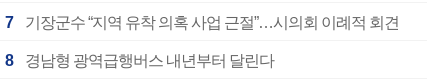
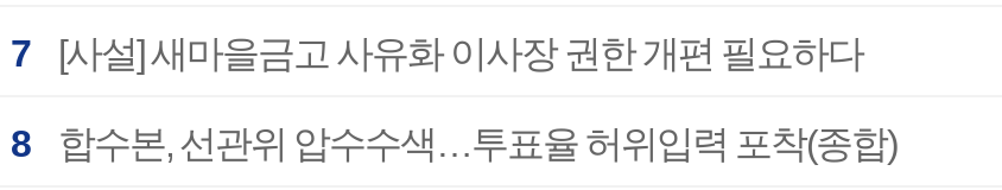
- 기장군수 “지역 유착 의혹 사업 근절”…시의회 이례적 회견
+ [사설] 새마을금고 사유화 이사장 권한 개편 필요하다

- 경남형 광역급행버스 내년부터 달린다
+ 합수본, 선관위 압수수색…투표율 허위입력 포착(종합)
